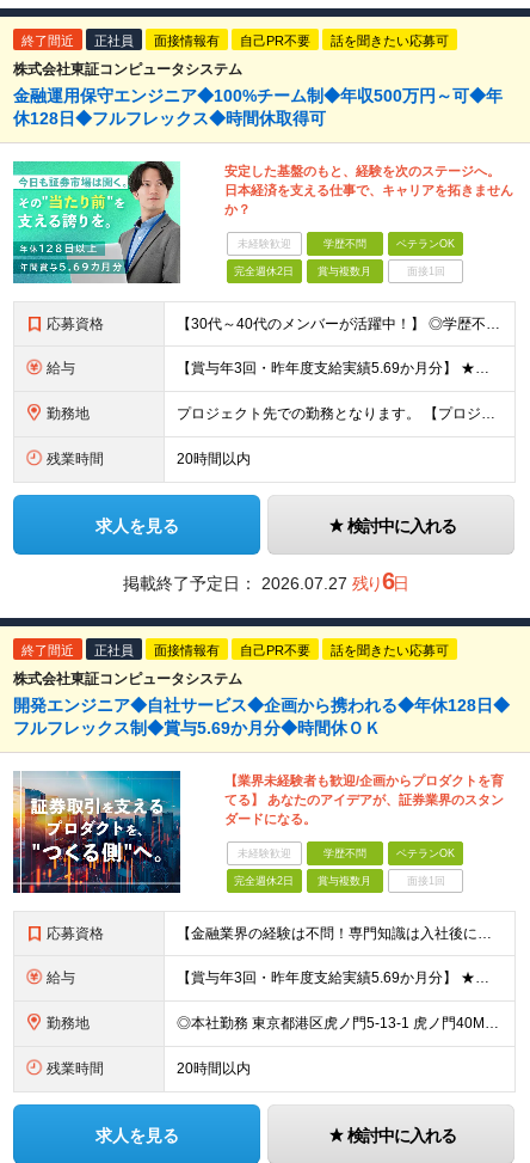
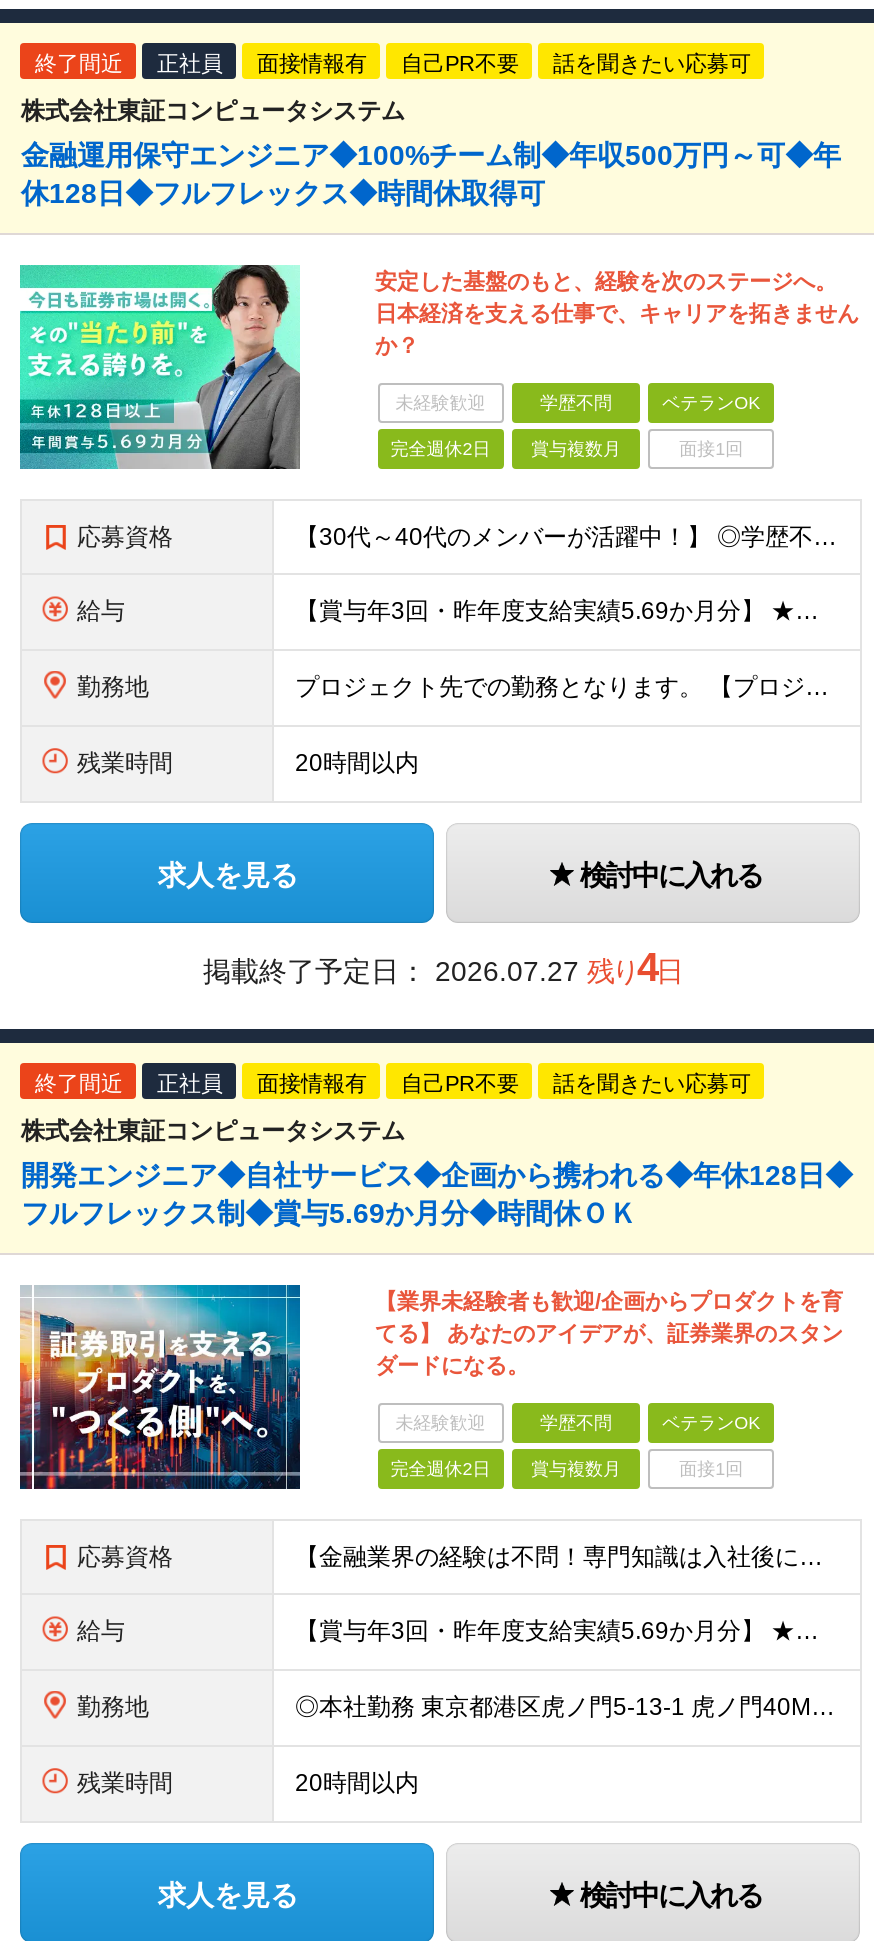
- 掲載終了予定日：2026.07.27 残り6日
+ 掲載終了予定日：2026.07.27 残り4日
